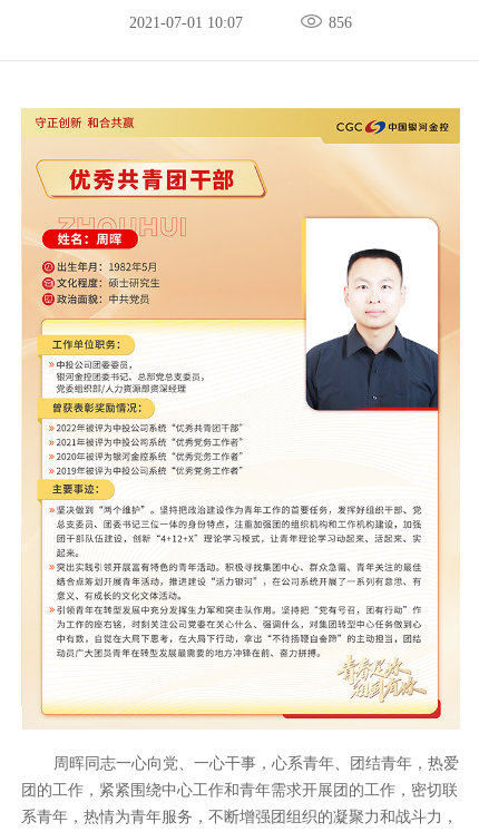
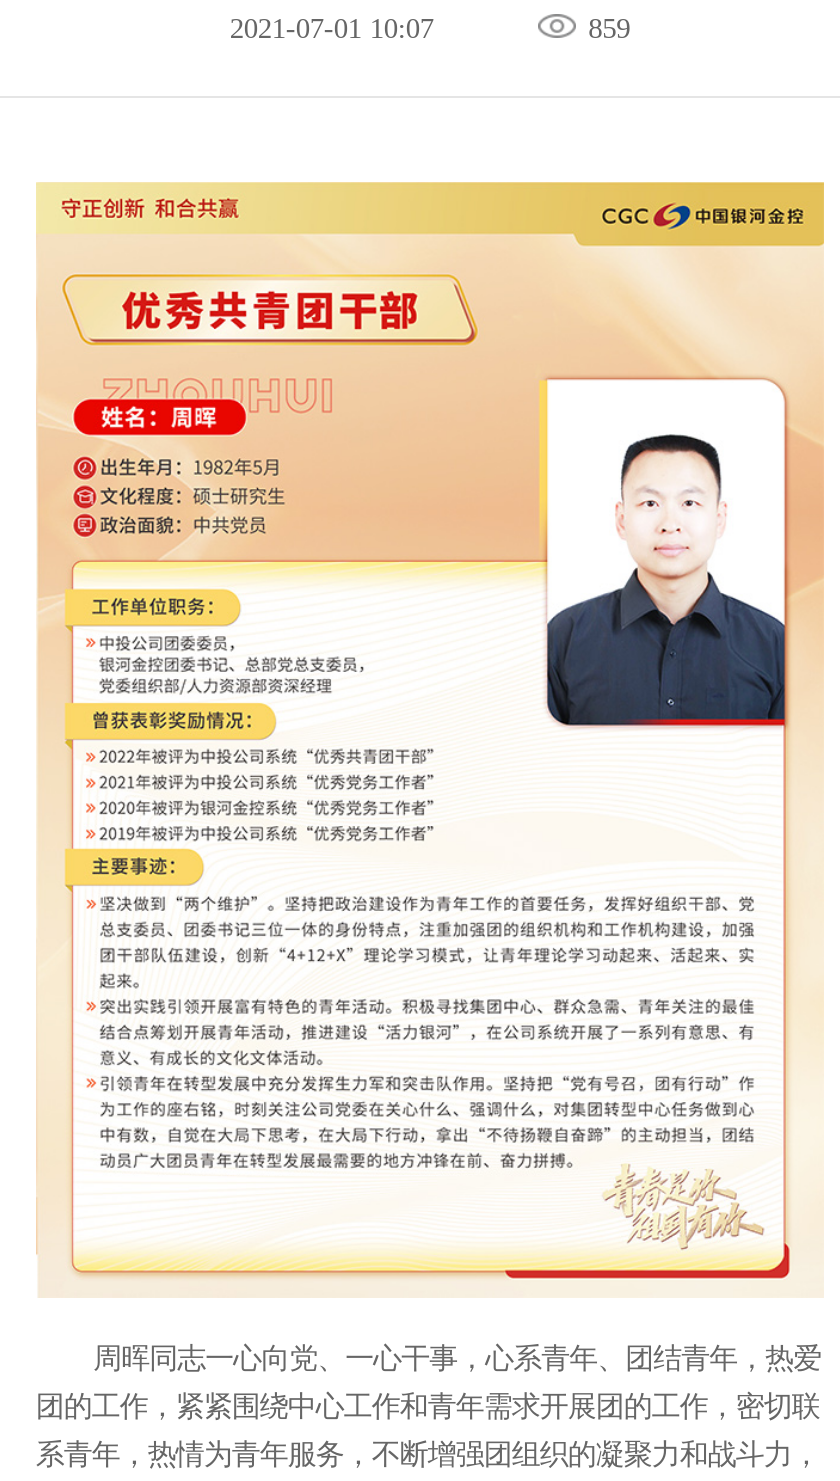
- 856
+ 859
